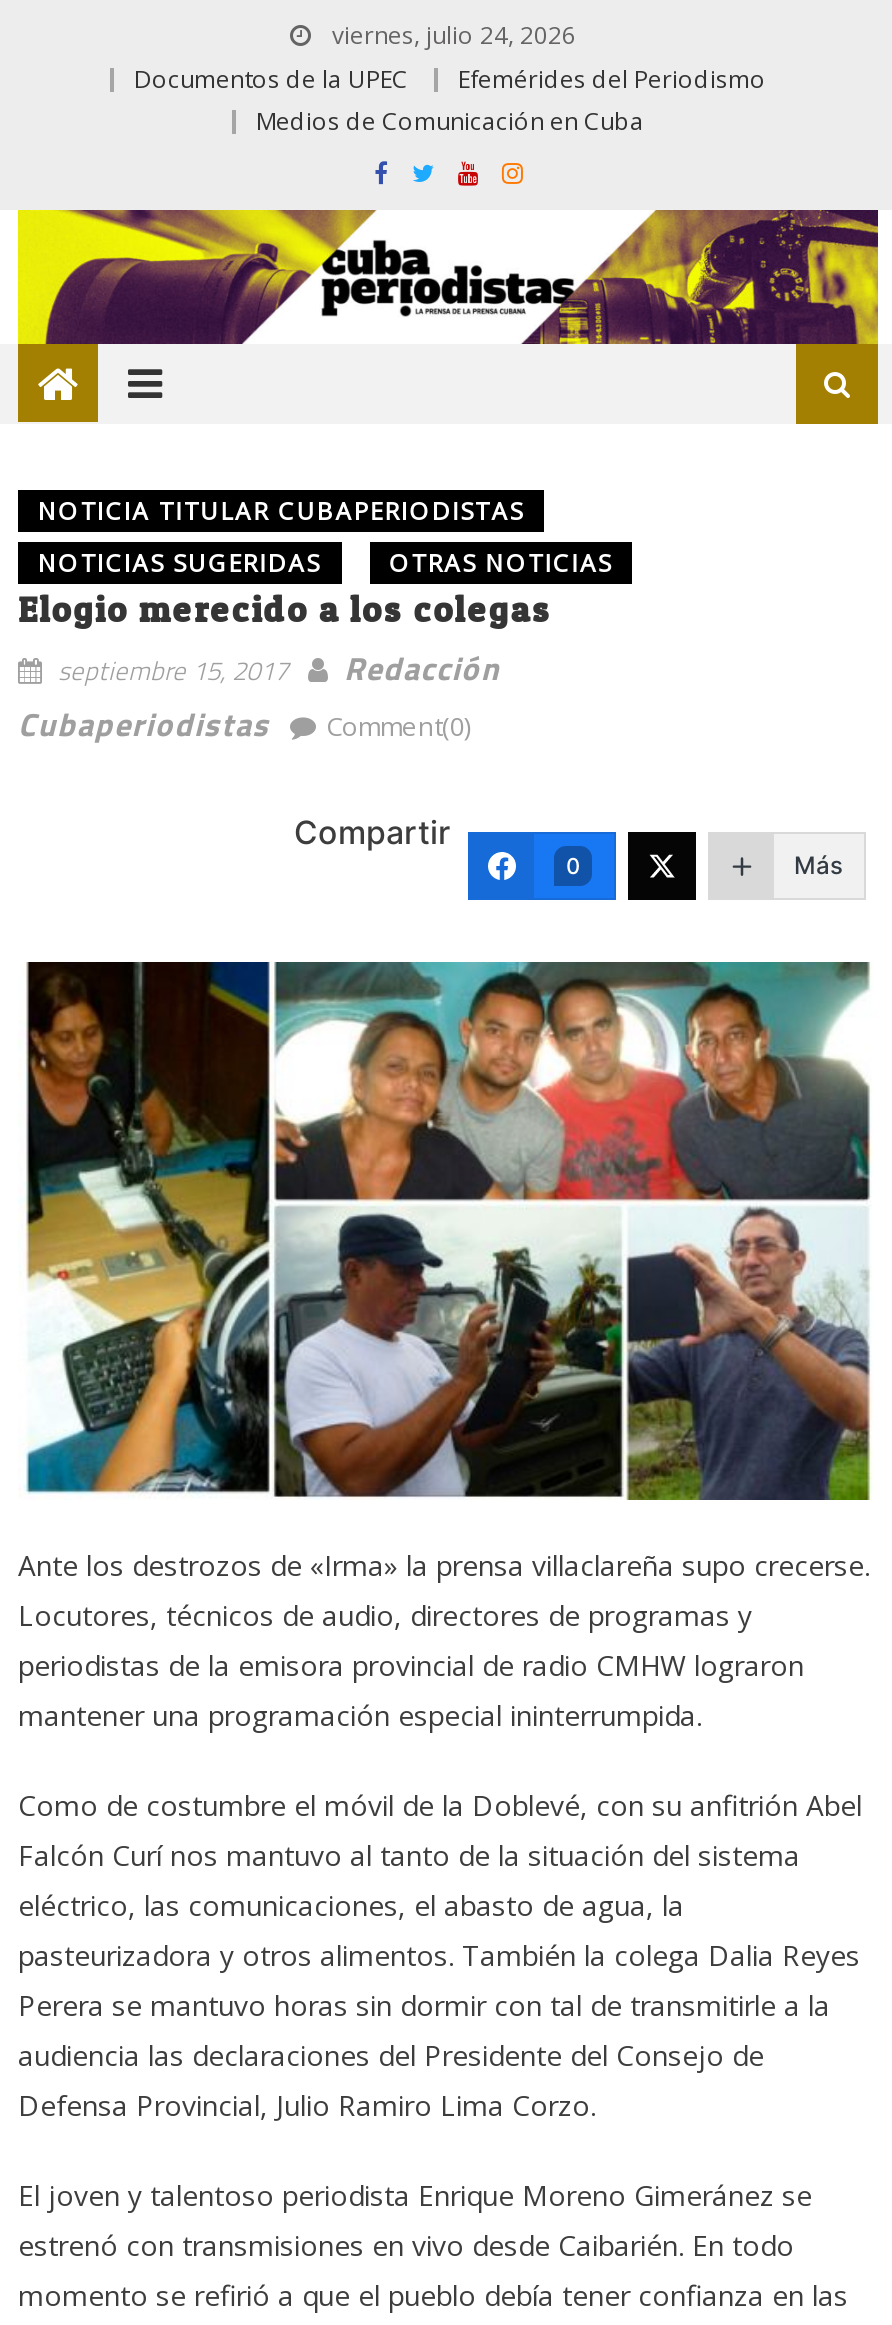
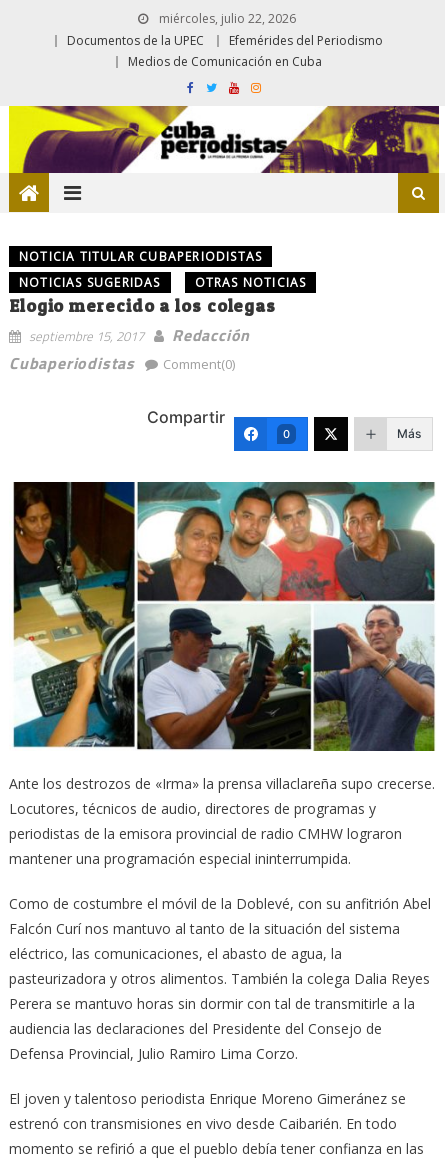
- viernes, julio 24, 2026
+ miércoles, julio 22, 2026
